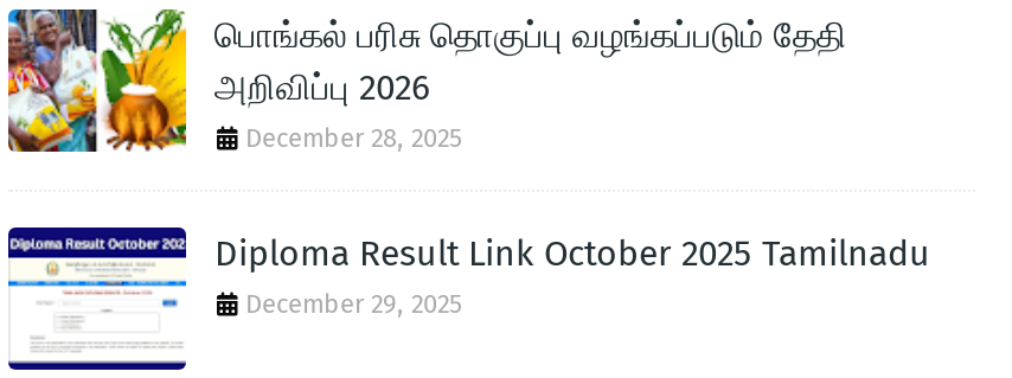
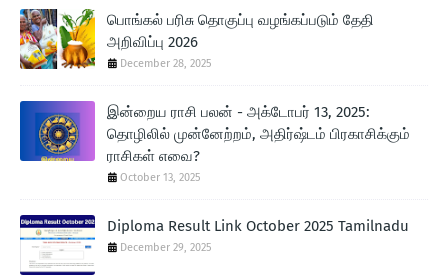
+ [image]
+ இன்றைய ராசி பலன் - அக்டோபர் 13, 2025:
+ தொழிலில் முன்னேற்றம், அதிர்ஷ்டம் பிரகாசிக்கும்
+ ராசிகள் எவை?
+ October 13, 2025
